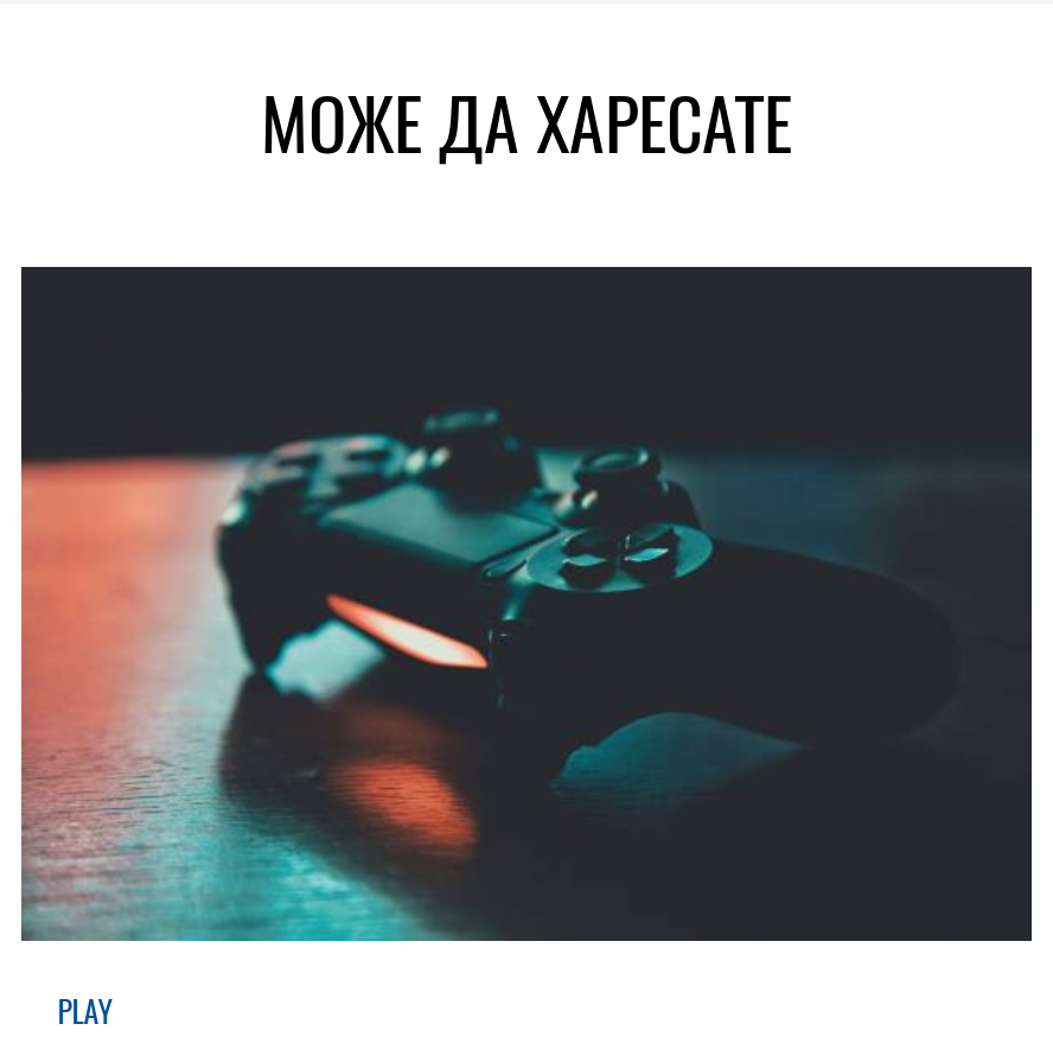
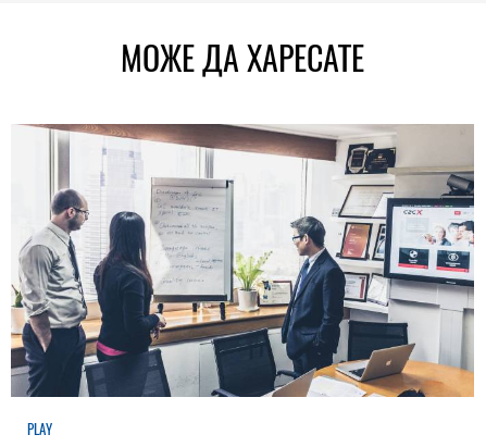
- [image]
+ [image]
